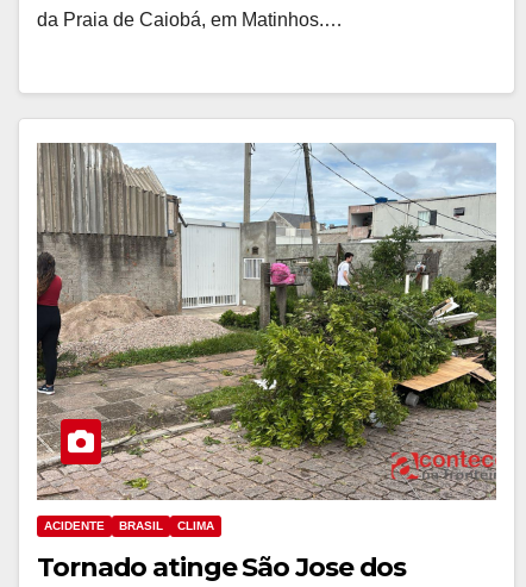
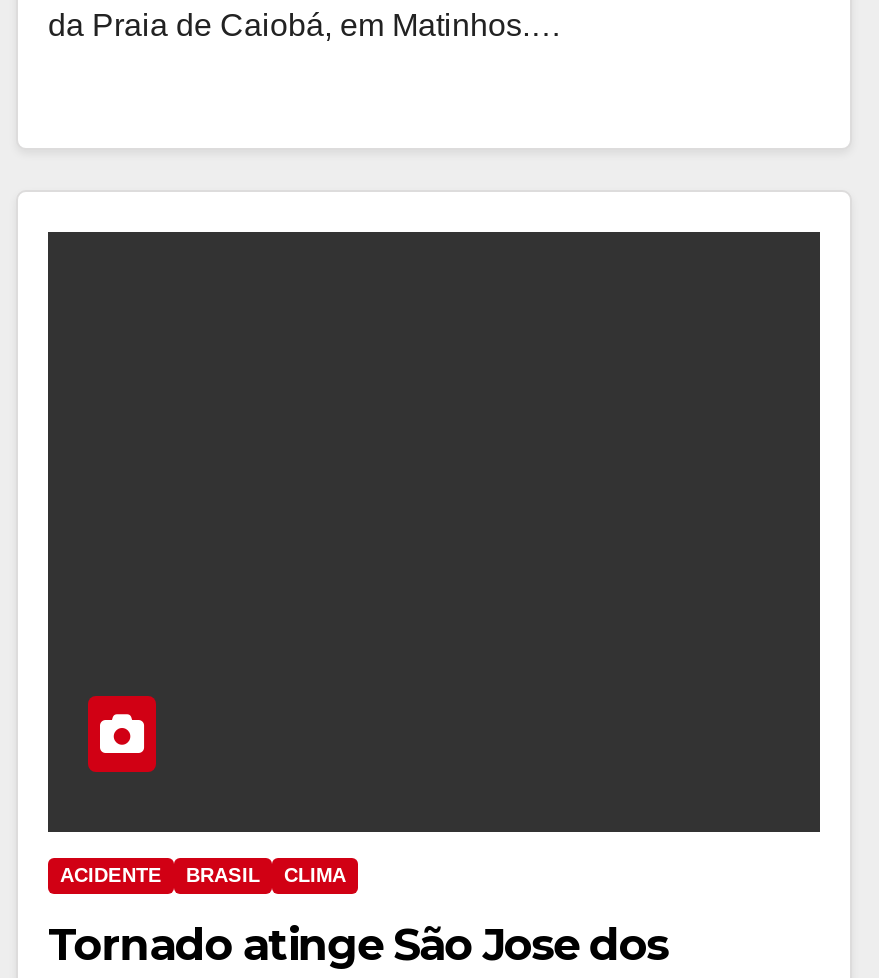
- [image]
